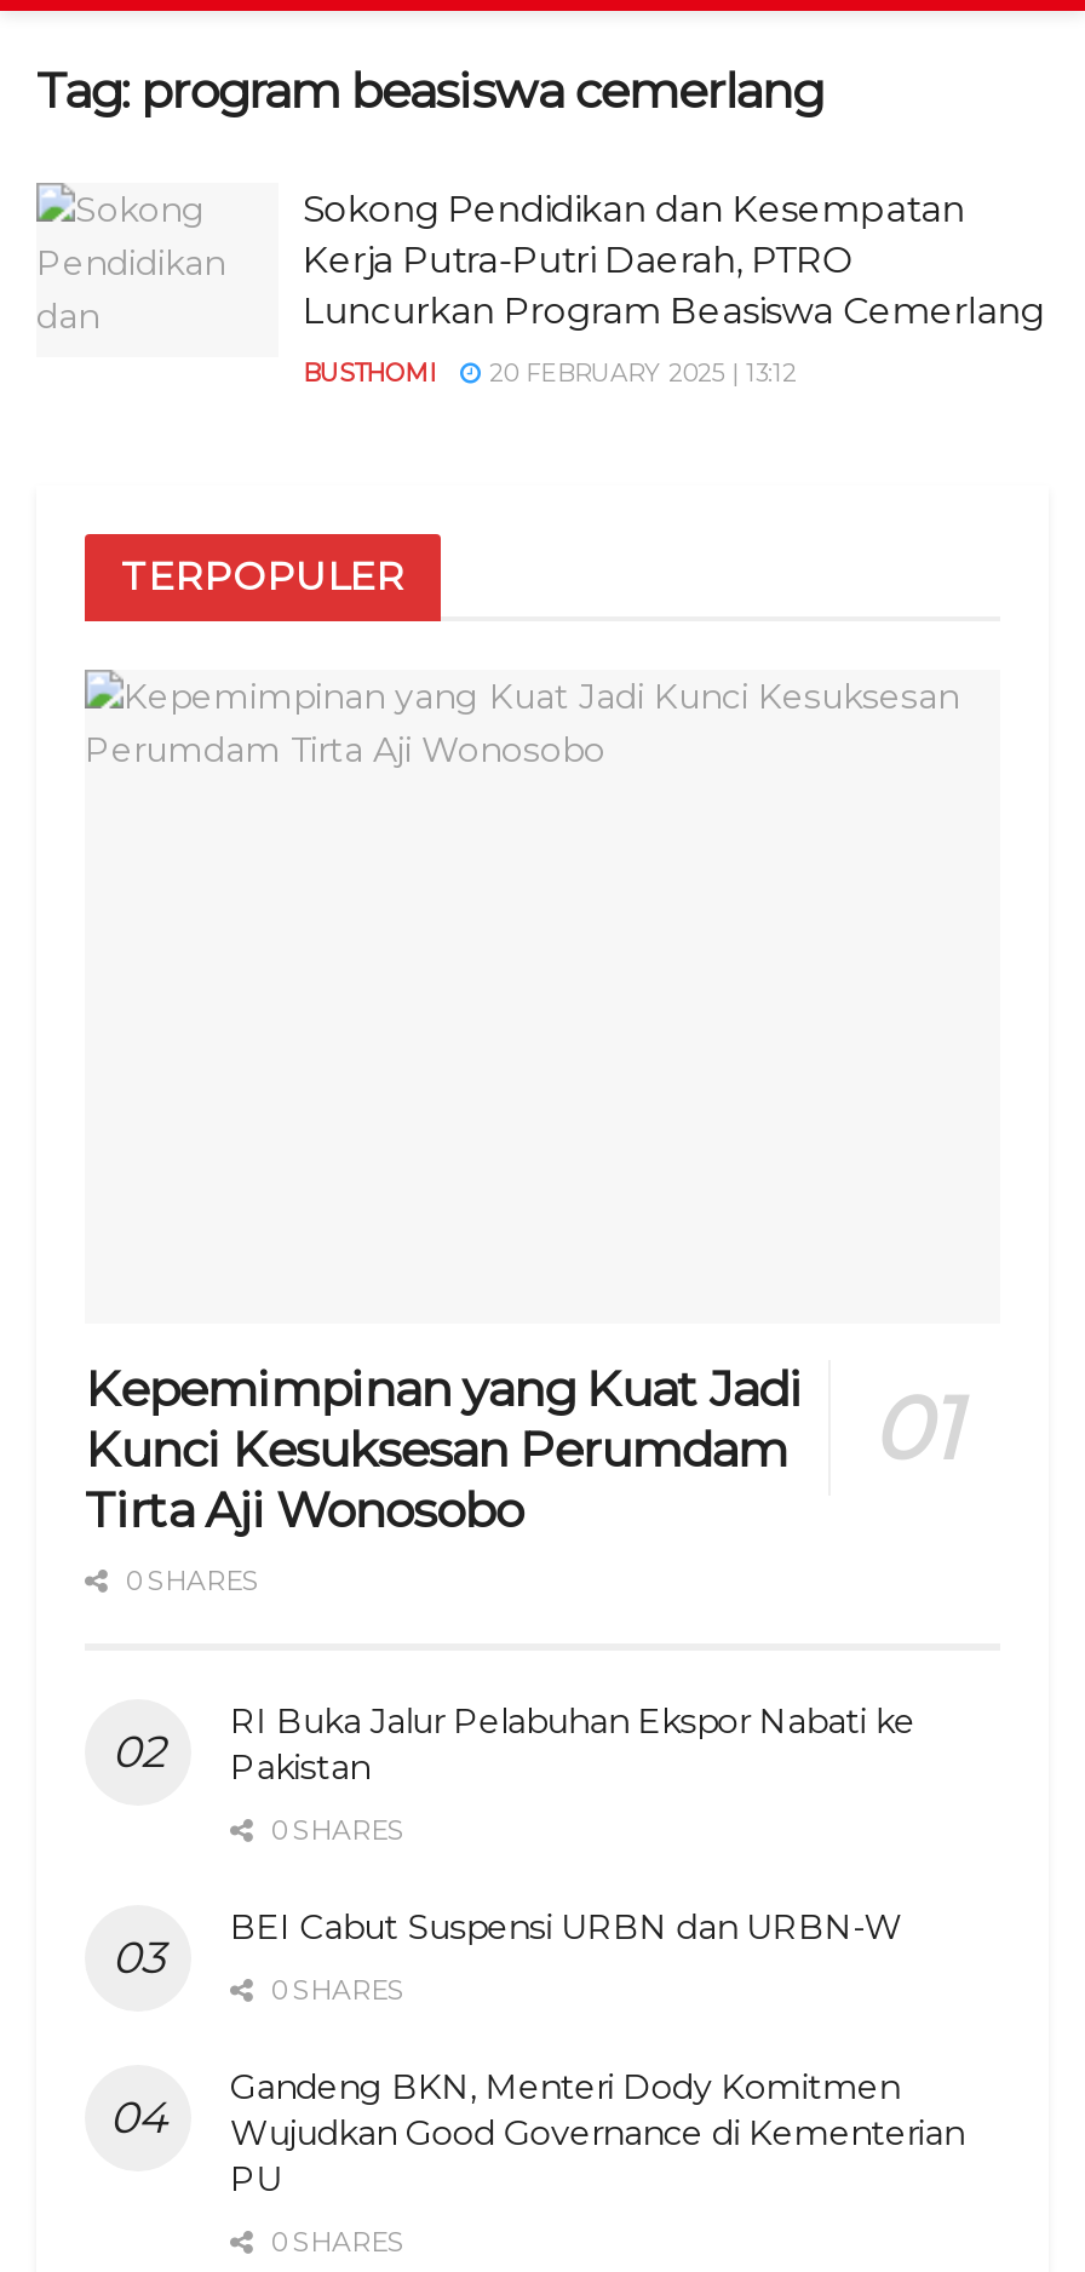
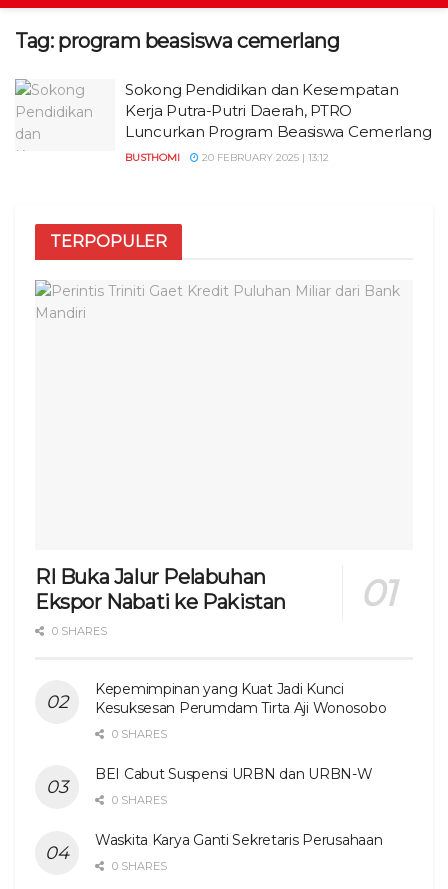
- Kepemimpinan yang Kuat Jadi
- Kunci Kesuksesan Perumdam
- Tirta Aji Wonosobo
+ RI Buka Jalur Pelabuhan
+ Ekspor Nabati ke Pakistan

- RI Buka Jalur Pelabuhan Ekspor Nabati ke
- Pakistan
+ Kepemimpinan yang Kuat Jadi Kunci
+ Kesuksesan Perumdam Tirta Aji Wonosobo

- Gandeng BKN, Menteri Dody Komitmen
- Wujudkan Good Governance di Kementerian
- PU
+ Waskita Karya Ganti Sekretaris Perusahaan
